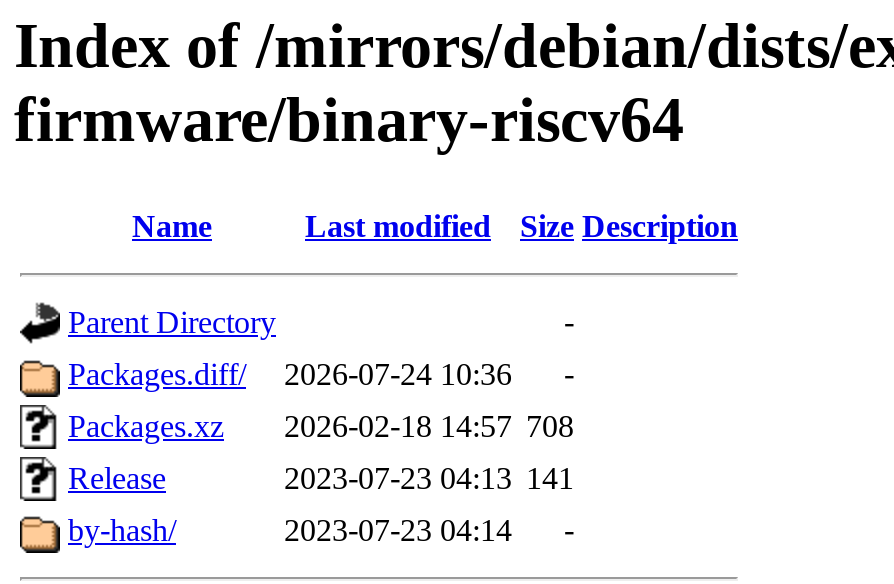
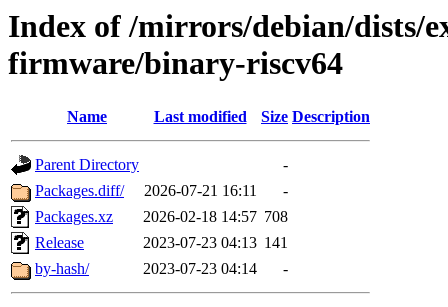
- 2026-07-24 10:36
+ 2026-07-21 16:11
